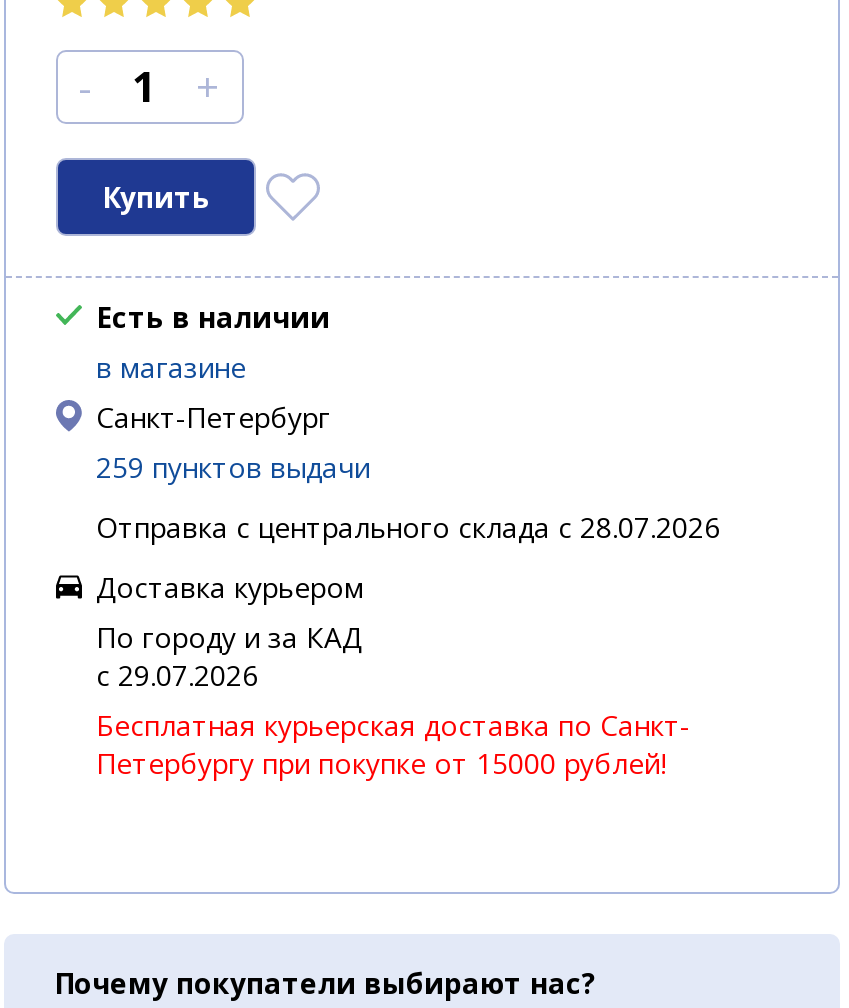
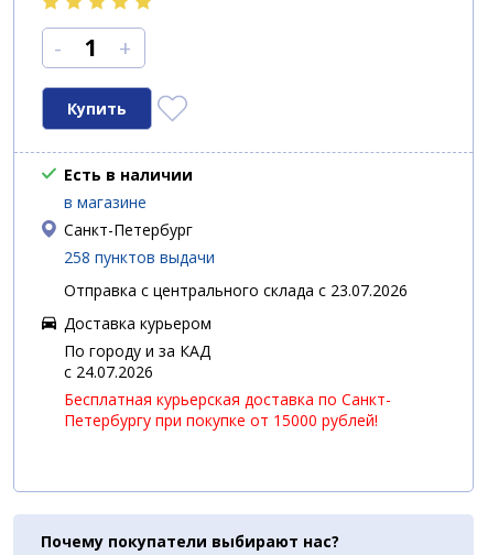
- 259 пунктов выдачи
+ 258 пунктов выдачи

- Отправка с центрального склада с 28.07.2026
+ Отправка с центрального склада с 23.07.2026

- c 29.07.2026
+ c 24.07.2026
